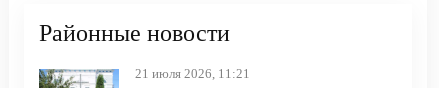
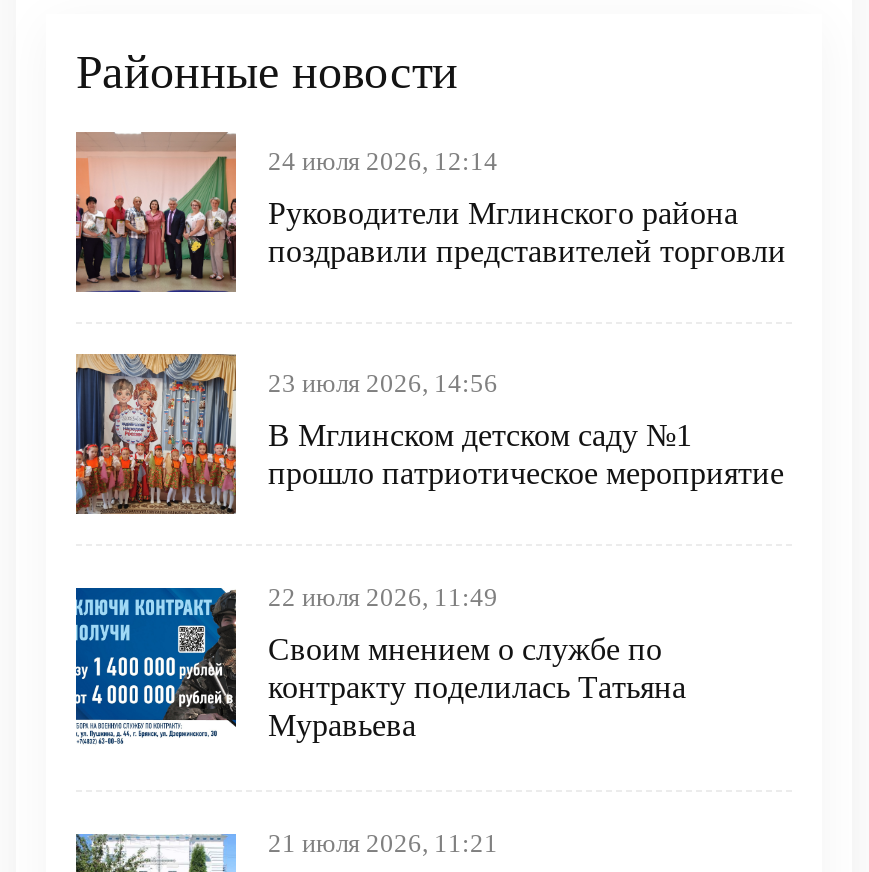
+ [image]
+ 24 июля 2026, 12:14
+ Руководители Мглинского района
+ поздравили представителей торговли

+ [image]
+ 23 июля 2026, 14:56
+ В Мглинском детском саду №1
+ прошло патриотическое мероприятие

+ [image]
+ 22 июля 2026, 11:49
+ Своим мнением о службе по
+ контракту поделилась Татьяна
+ Муравьева
